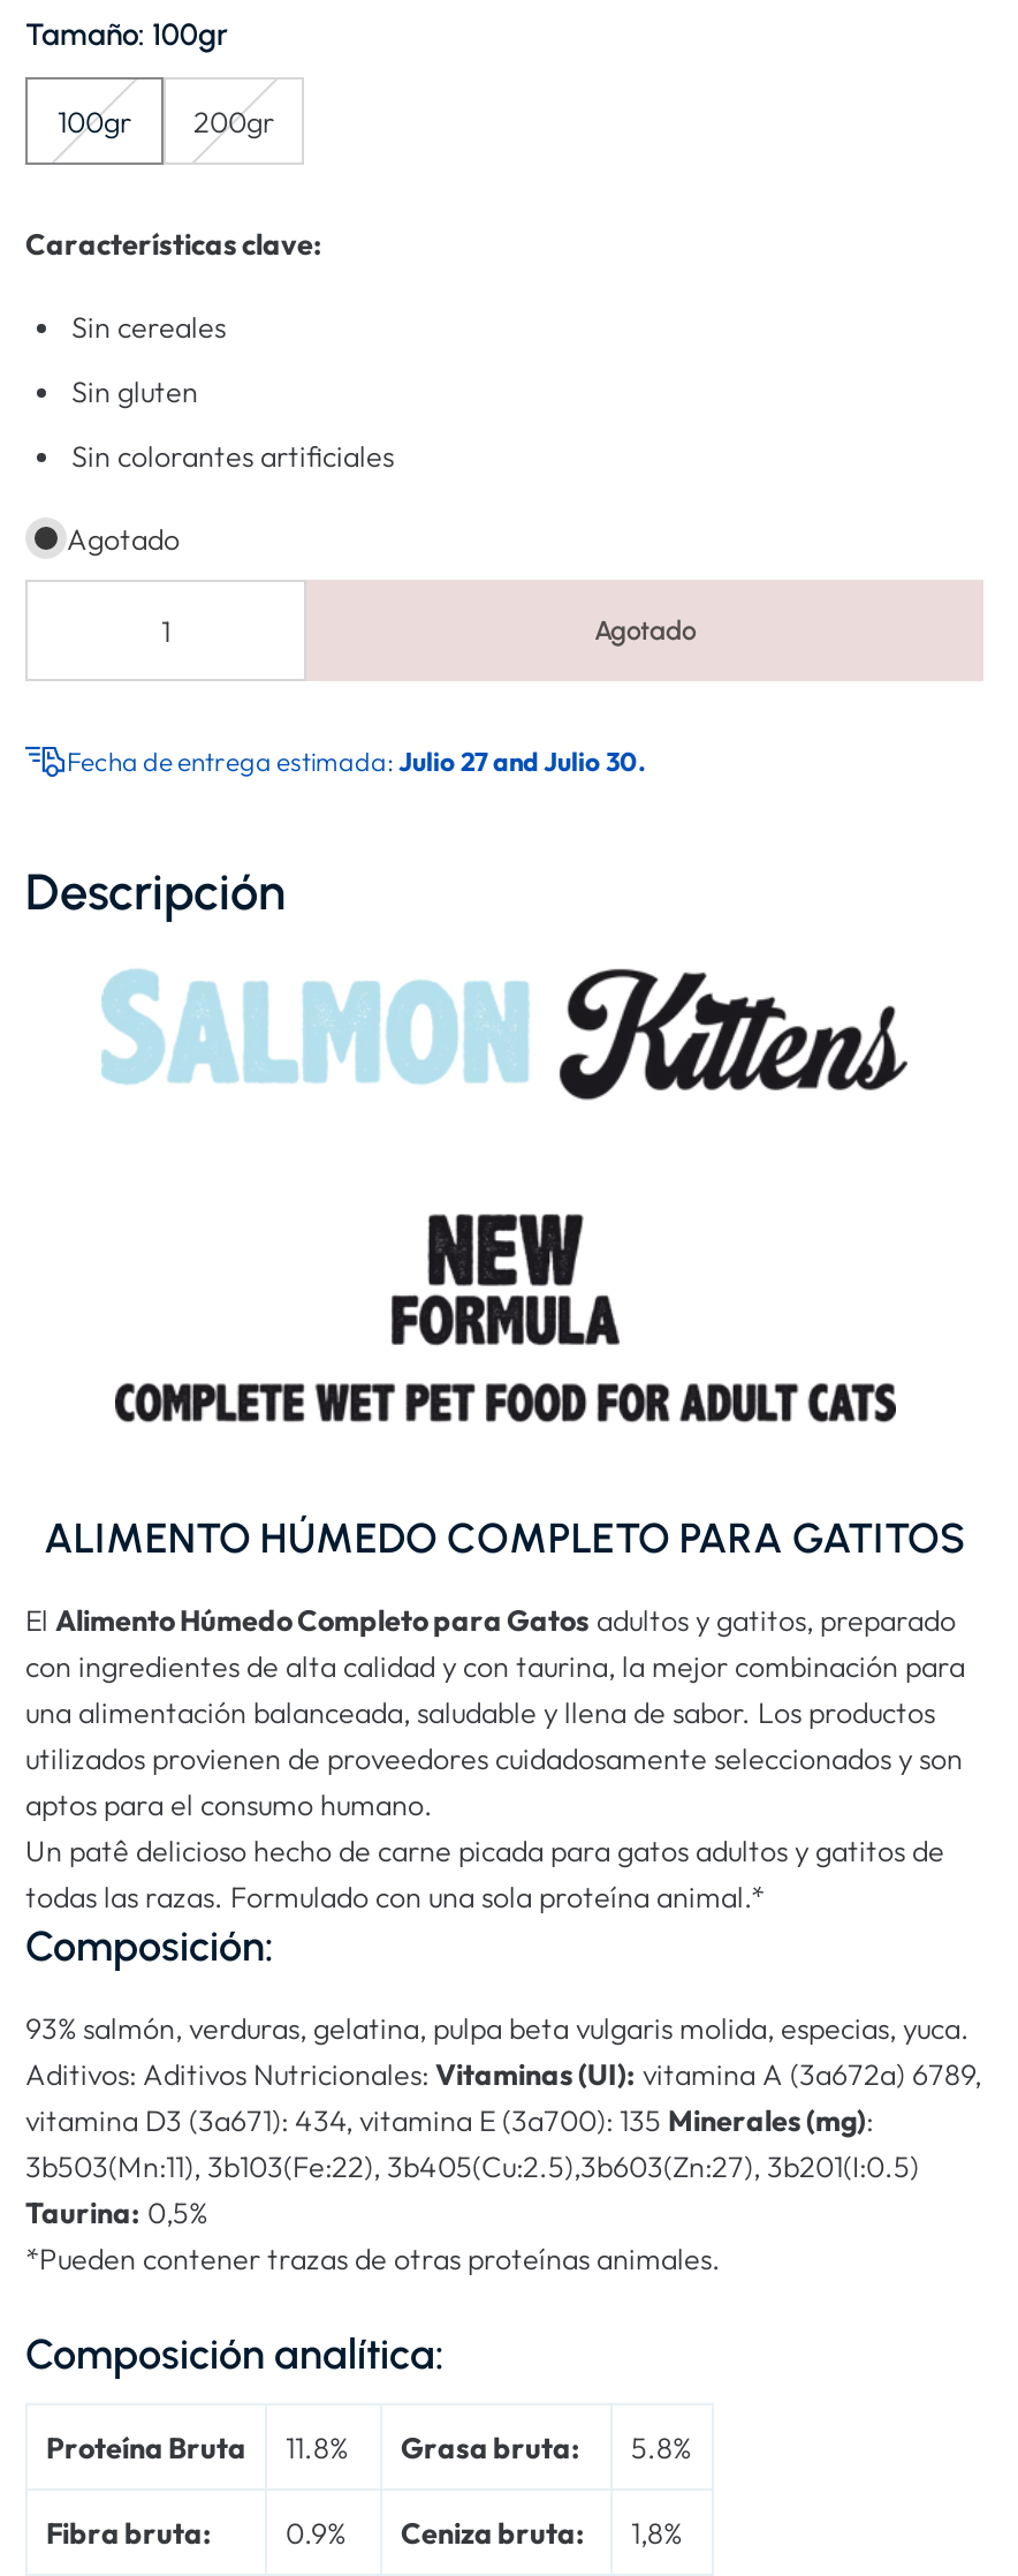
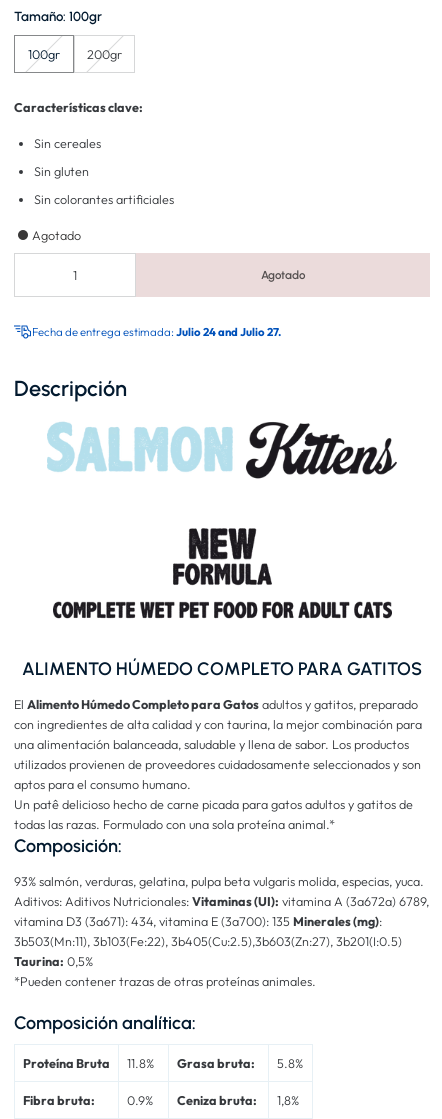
- Fecha de entrega estimada: Julio 27 and Julio 30.
+ Fecha de entrega estimada: Julio 24 and Julio 27.
